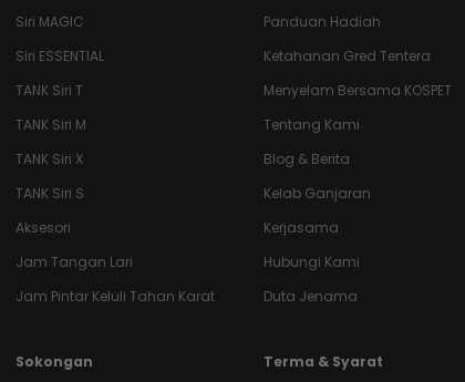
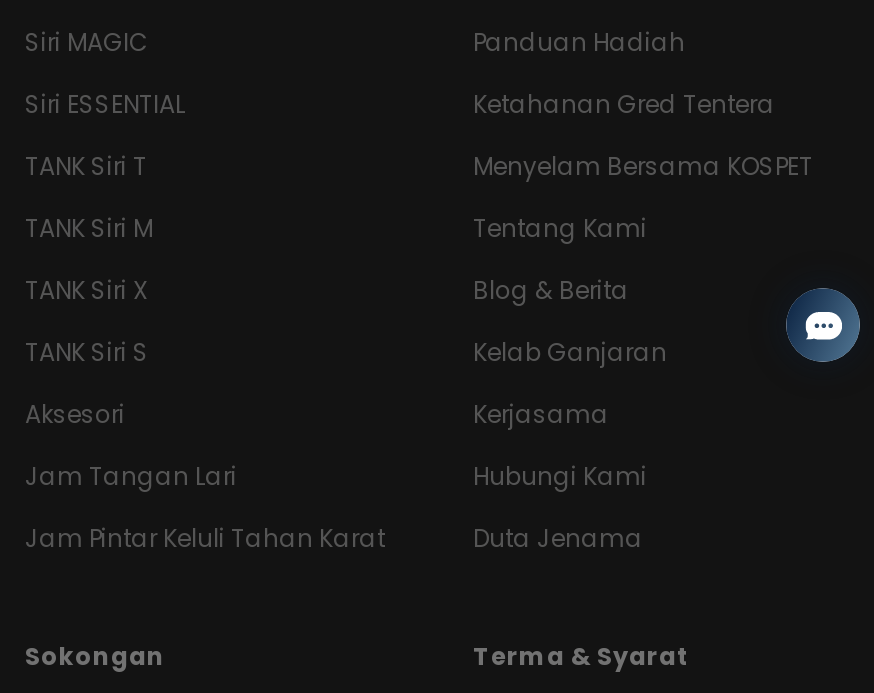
+ [image]
